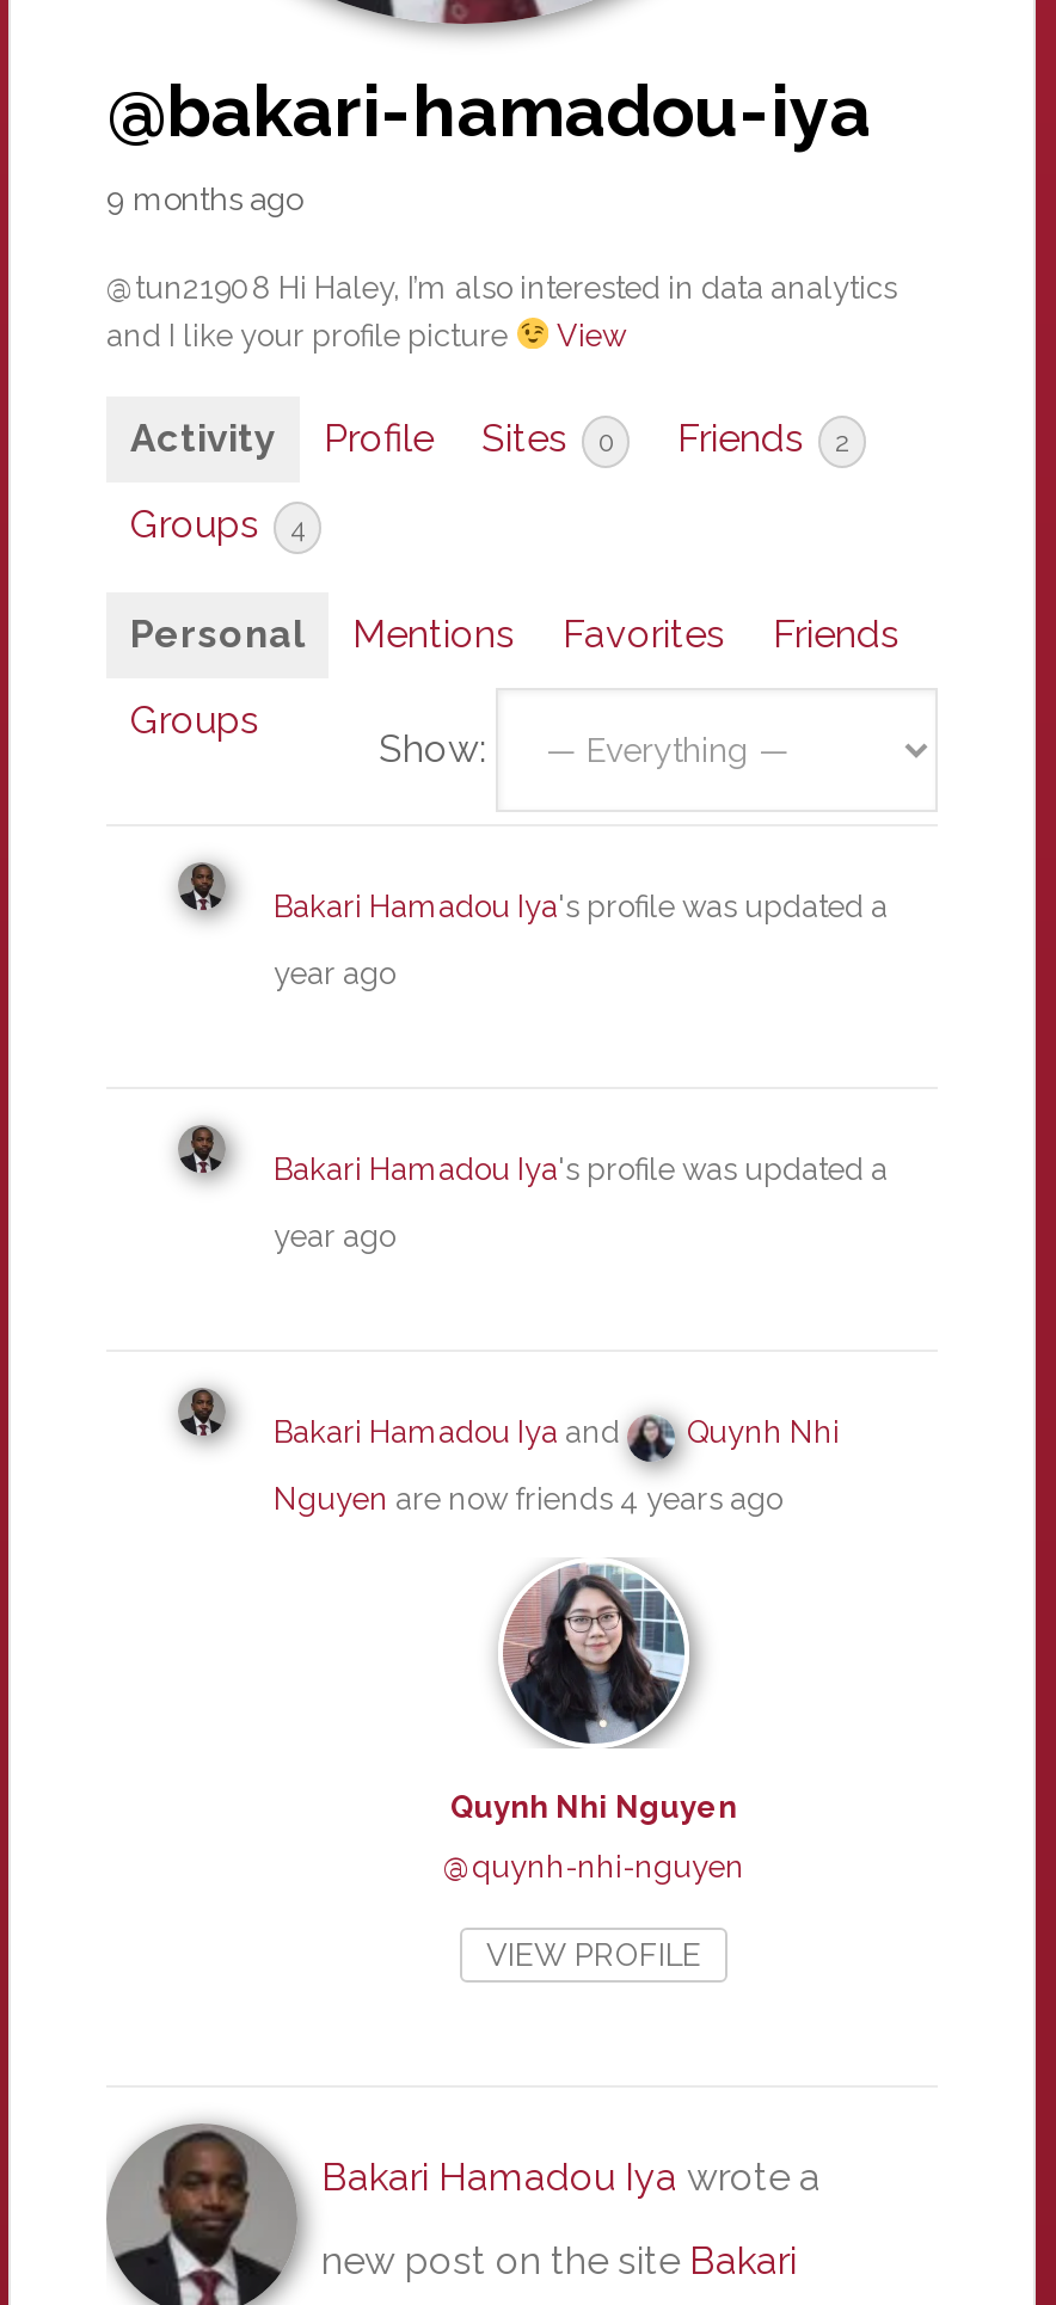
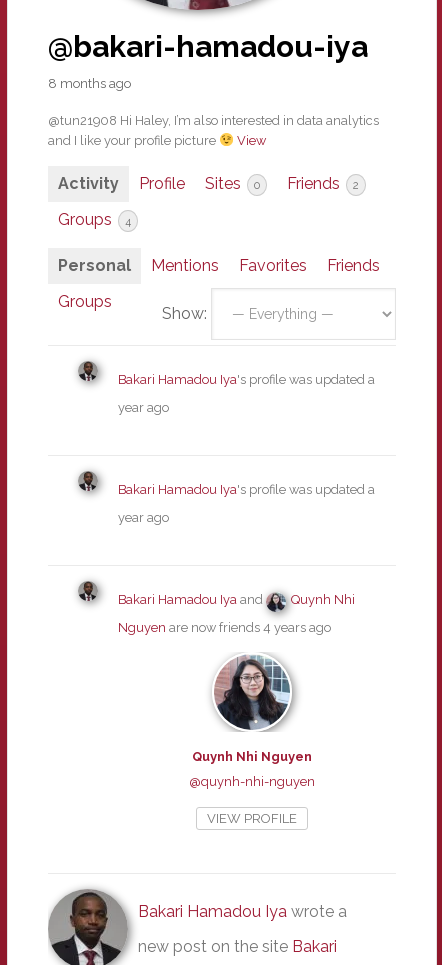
- 9 months ago
+ 8 months ago
